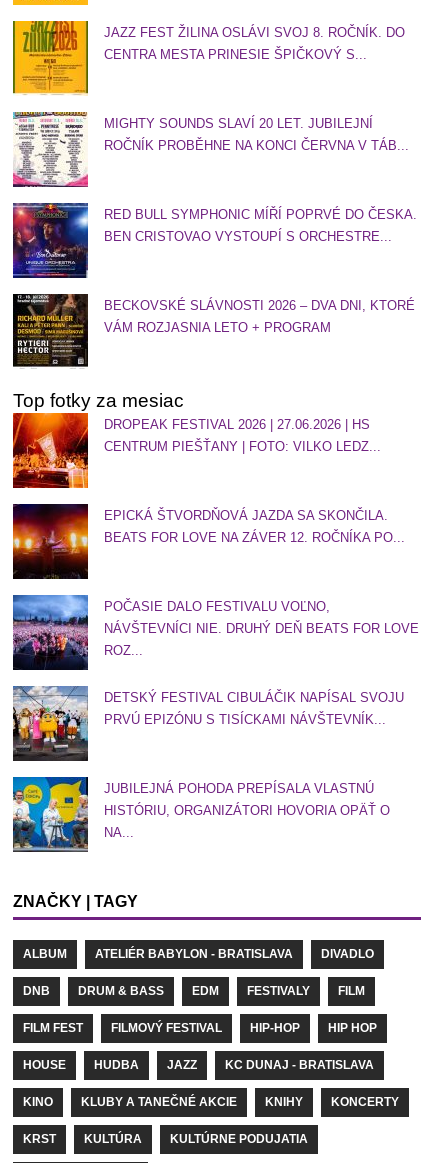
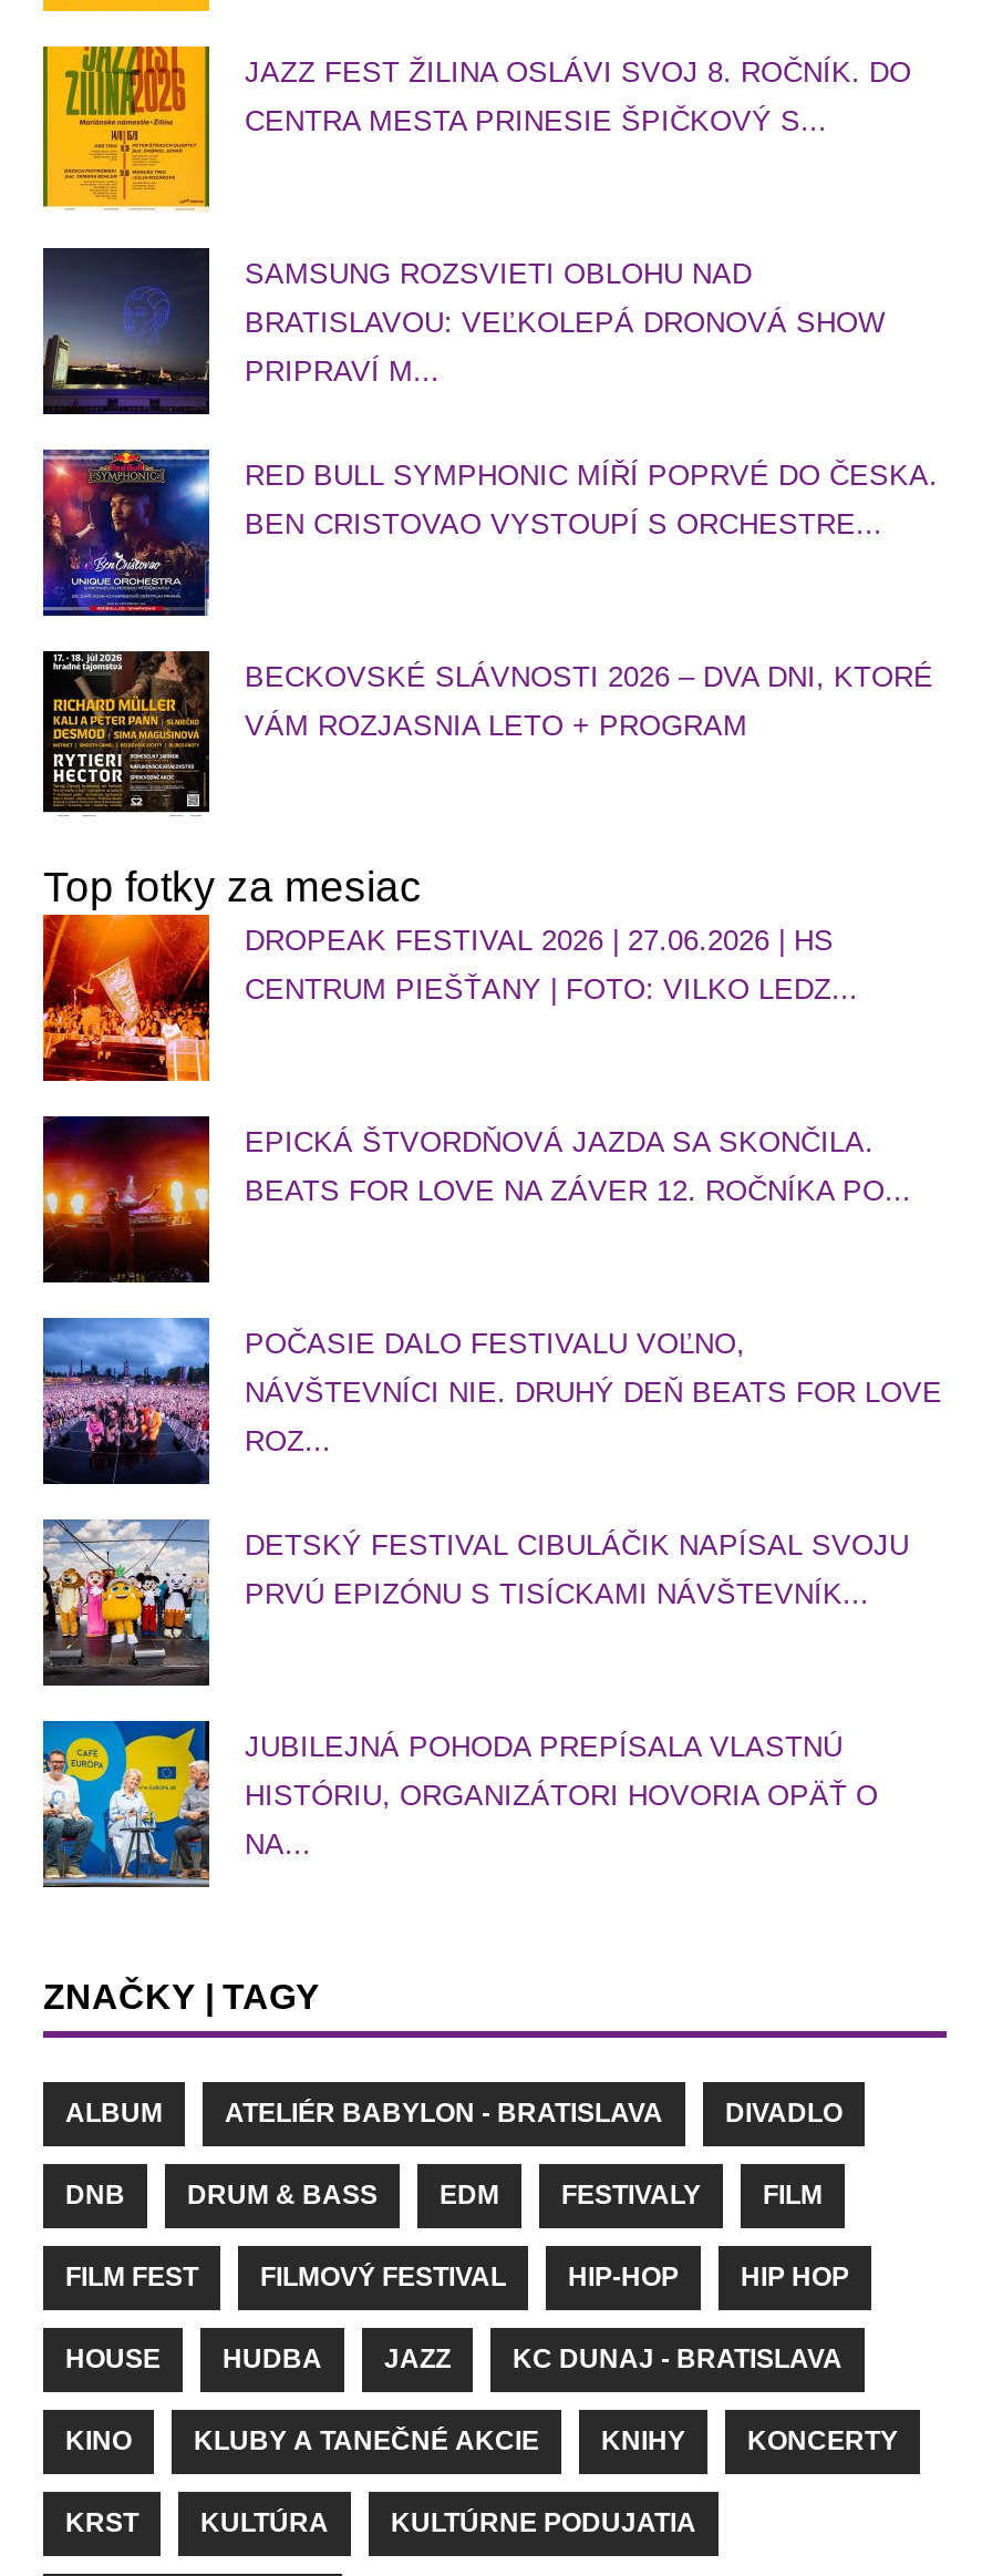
- [image]
- MIGHTY SOUNDS SLAVÍ 20 LET. JUBILEJNÍ
- ROČNÍK PROBĚHNE NA KONCI ČERVNA V TÁB...
+ [image]
+ SAMSUNG ROZSVIETI OBLOHU NAD
+ BRATISLAVOU: VEĽKOLEPÁ DRONOVÁ SHOW
+ PRIPRAVÍ M...
